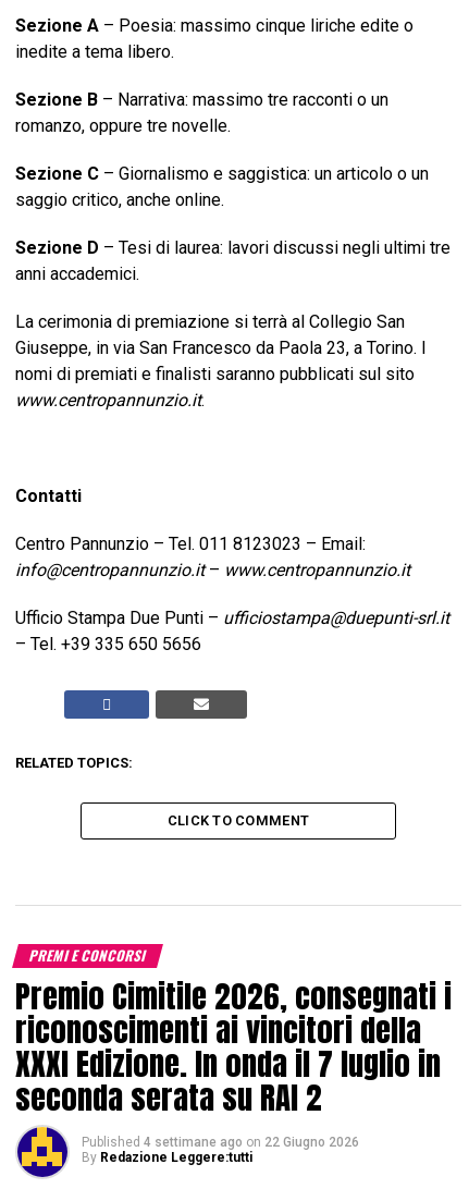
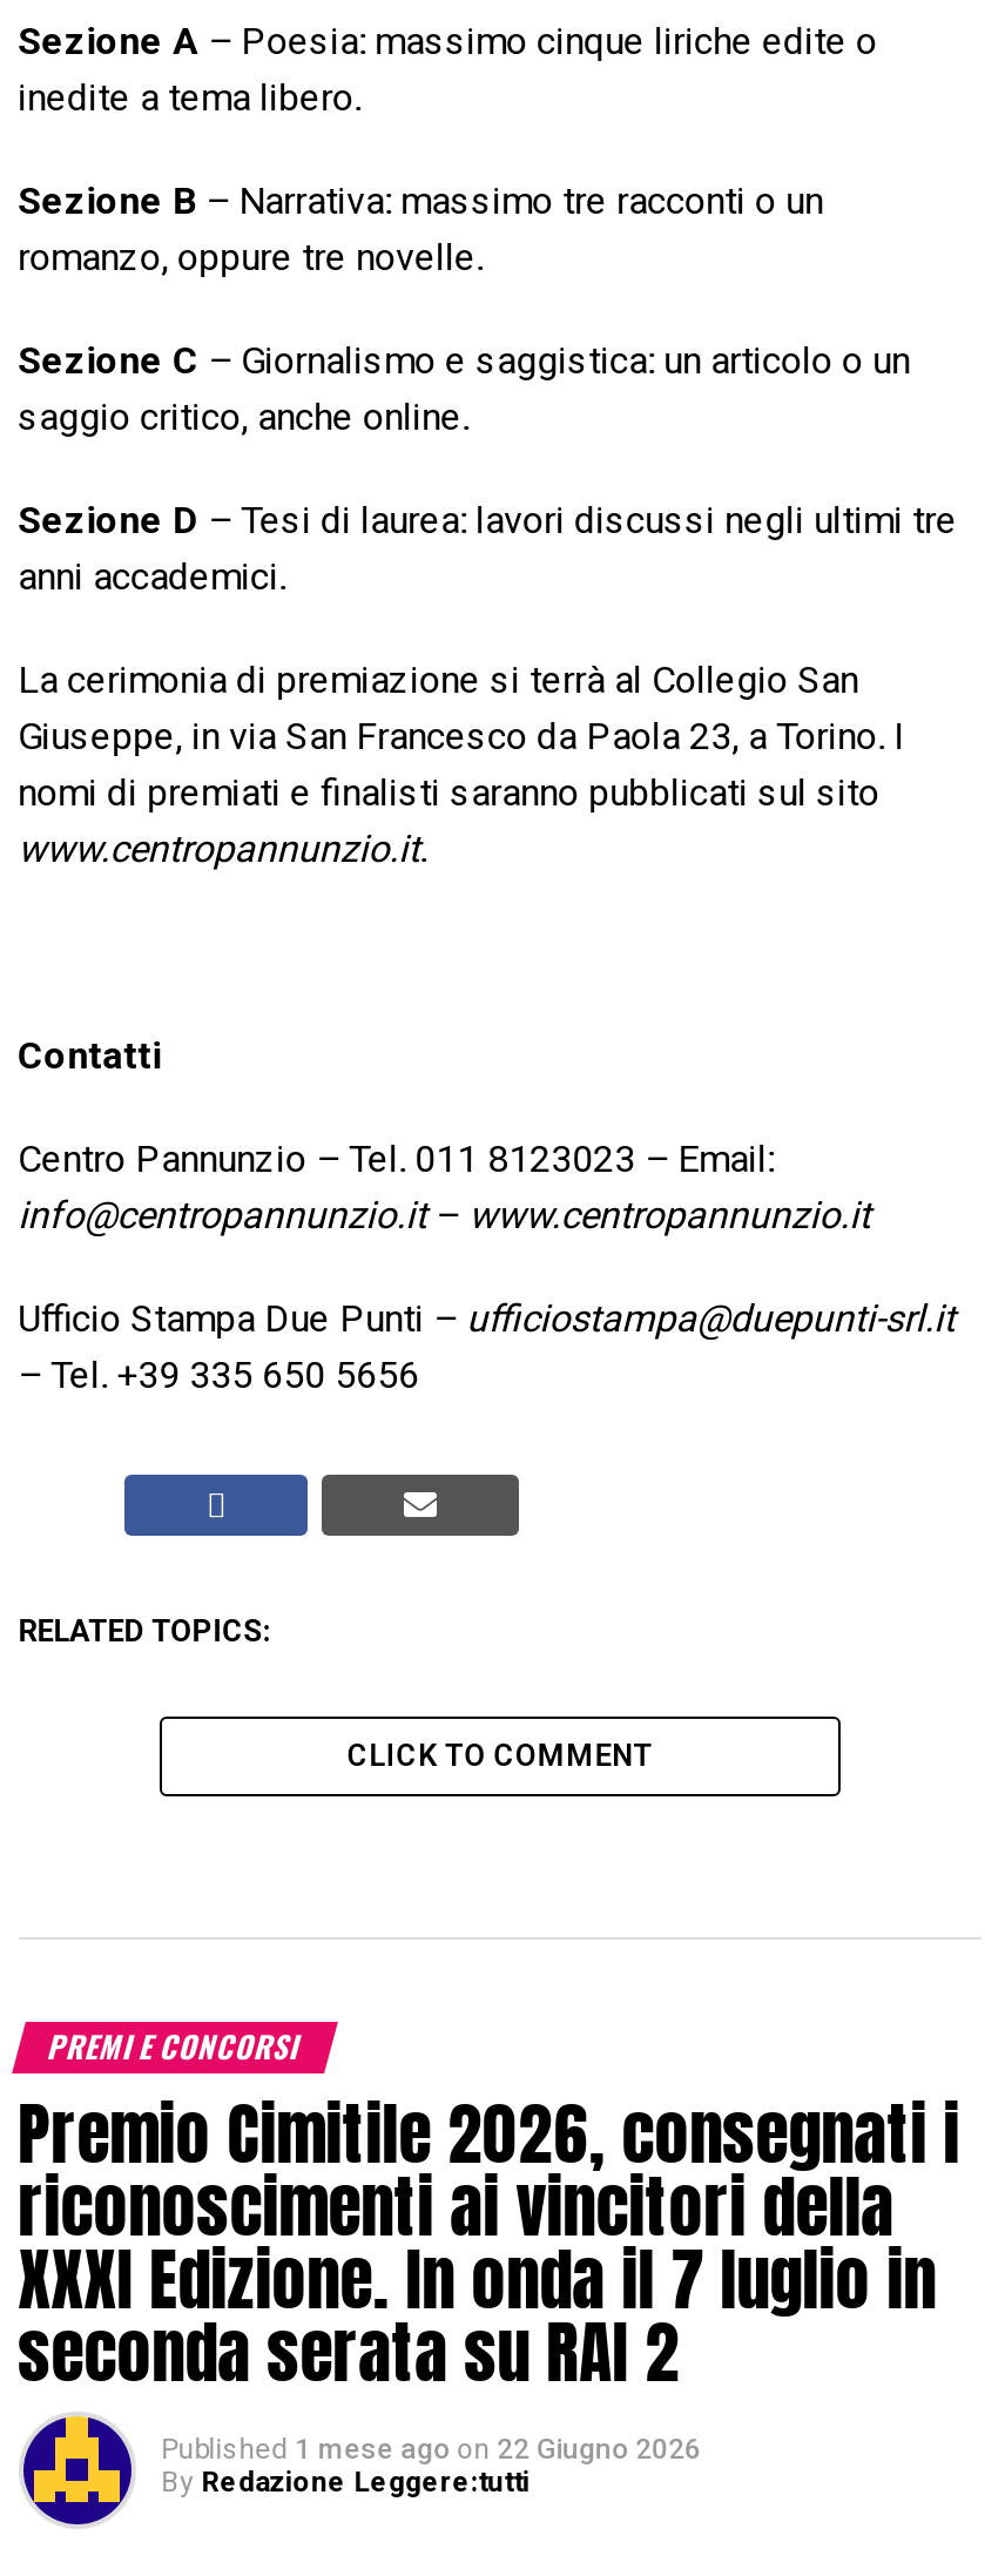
- Published 4 settimane ago on 22 Giugno 2026
+ Published 1 mese ago on 22 Giugno 2026
